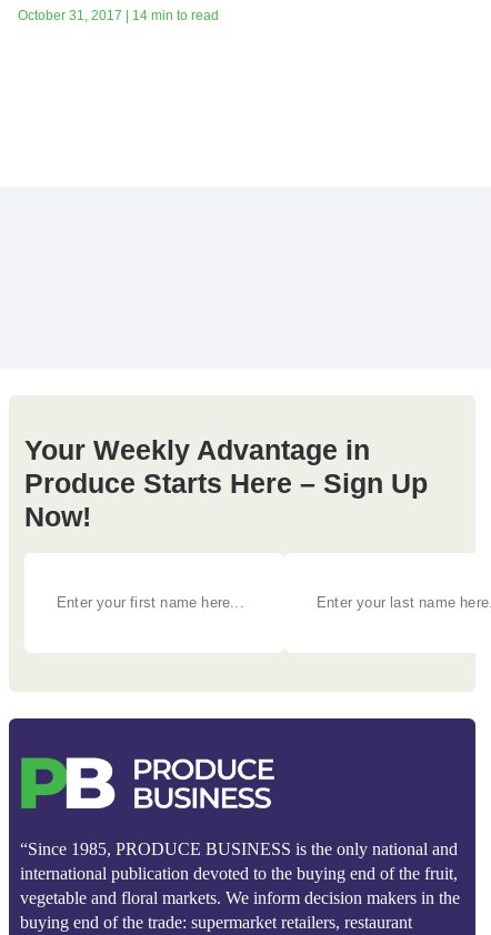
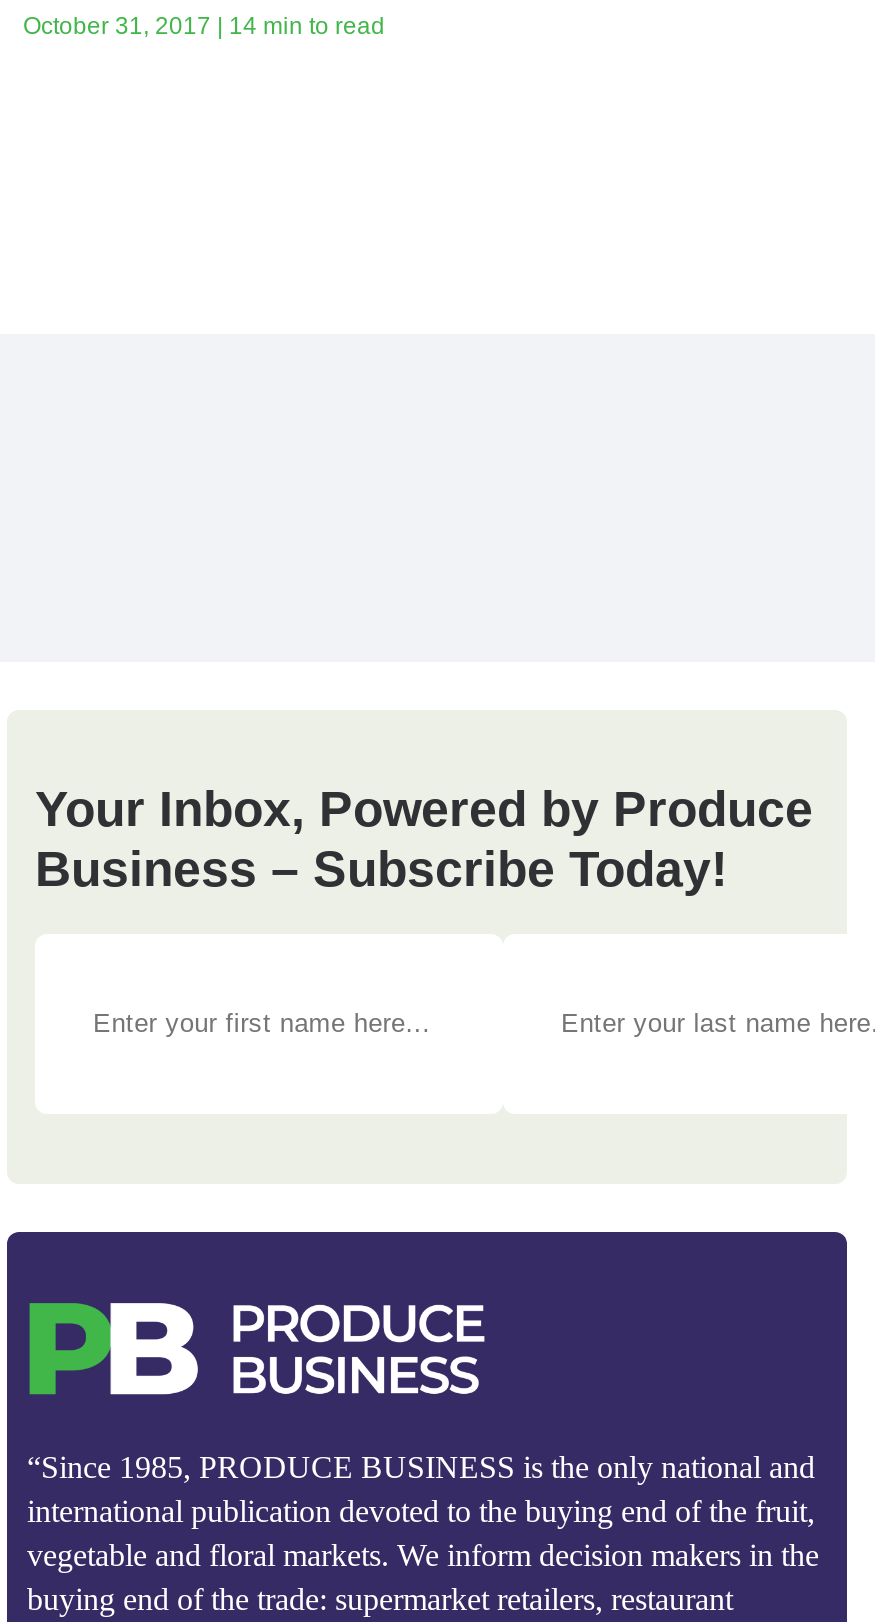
- Your Weekly Advantage in
- Produce Starts Here – Sign Up
- Now!
+ Your Inbox, Powered by Produce
+ Business – Subscribe Today!
